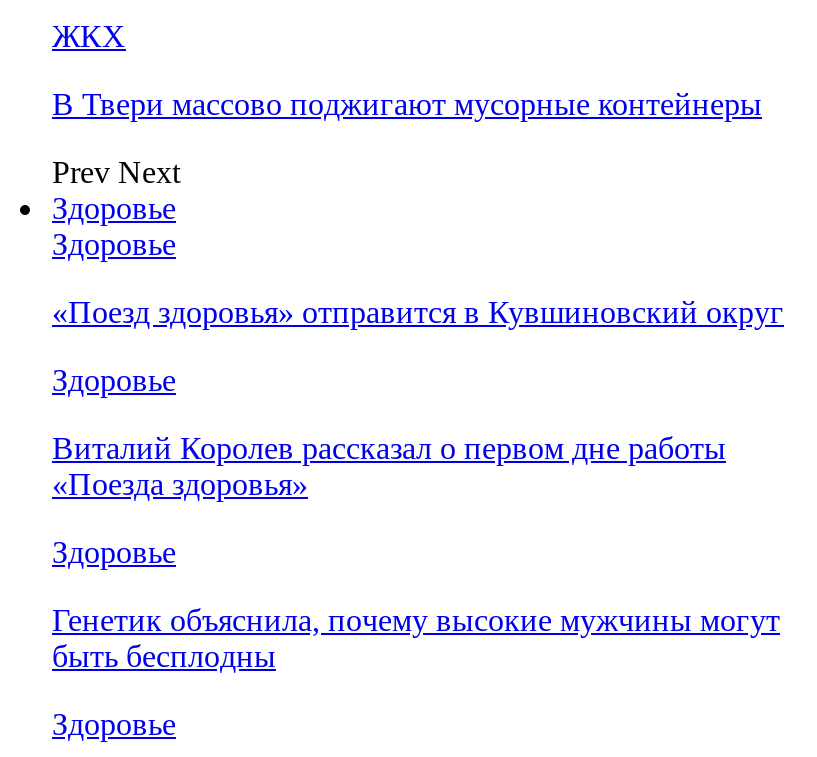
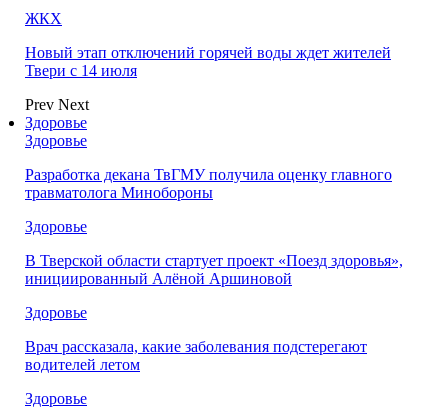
- В Твери массово поджигают мусорные контейнеры
+ Новый этап отключений горячей воды ждет жителей
+ Твери с 14 июля

- «Поезд здоровья» отправится в Кувшиновский округ
+ Разработка декана ТвГМУ получила оценку главного
+ травматолога Минобороны

- Виталий Королев рассказал о первом дне работы
- «Поезда здоровья»
+ В Тверской области стартует проект «Поезд здоровья»,
+ инициированный Алёной Аршиновой

- Генетик объяснила, почему высокие мужчины могут
- быть бесплодны
+ Врач рассказала, какие заболевания подстерегают
+ водителей летом
